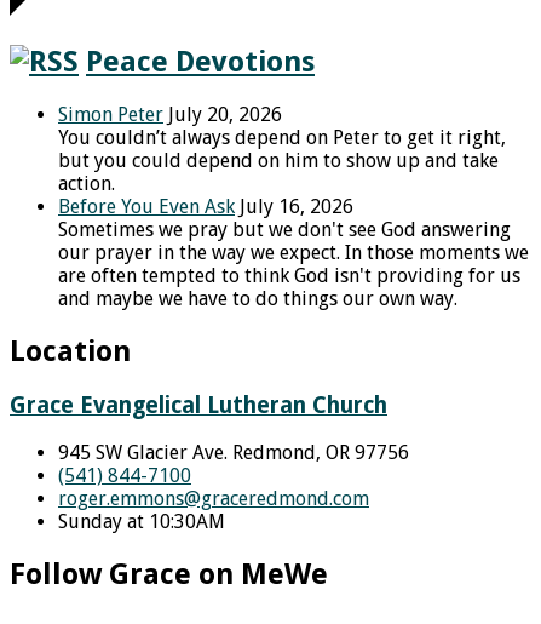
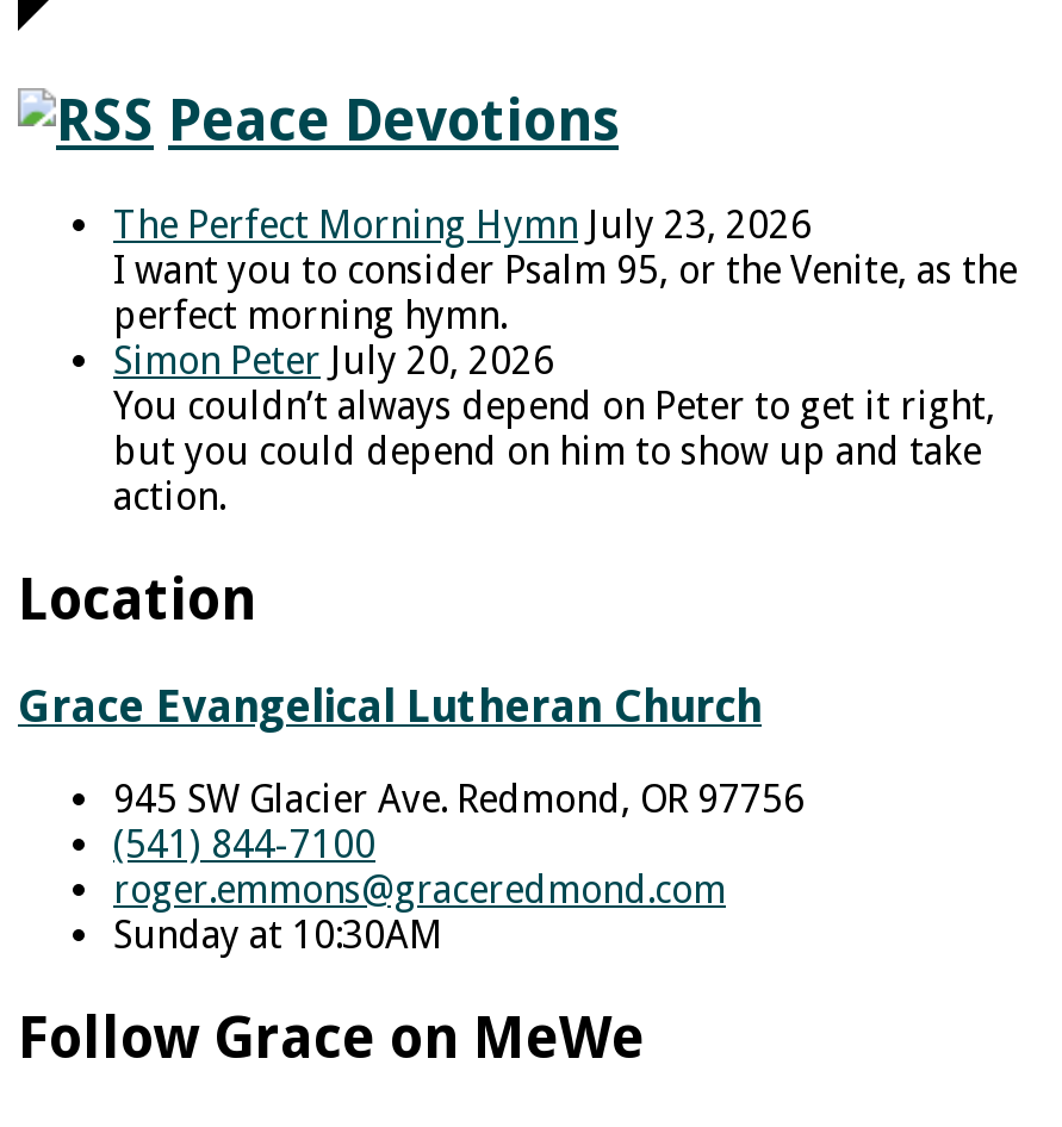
+ The Perfect Morning Hymn July 23, 2026
+ I want you to consider Psalm 95, or the Venite, as the
+ perfect morning hymn.

moved down: Simon Peter July 20, 2026 | You couldn’t always depend on Peter to get it right, | but you could depend on him to show up and take | action.

- Before You Even Ask July 16, 2026
- Sometimes we pray but we don't see God answering
- our prayer in the way we expect. In those moments we
- are often tempted to think God isn't providing for us
- and maybe we have to do things our own way.
